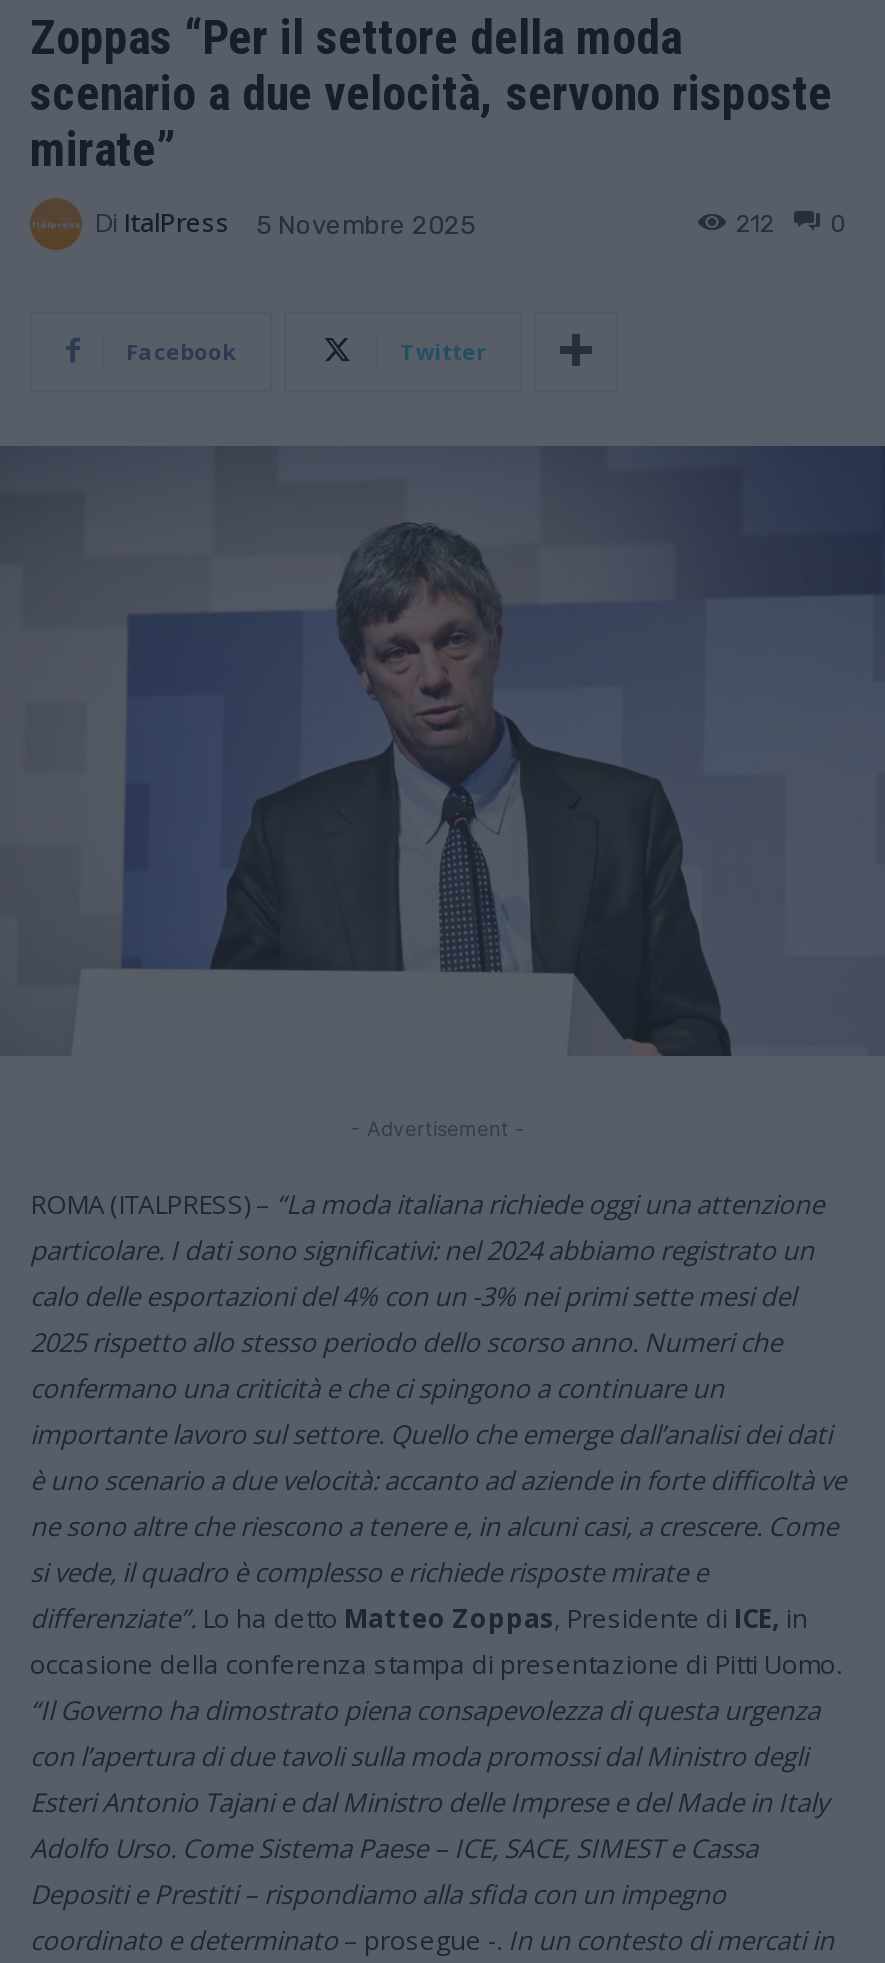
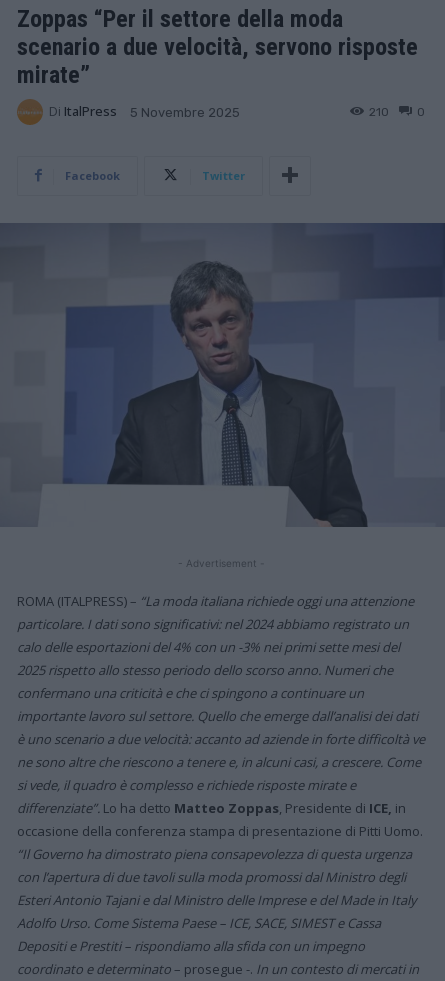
- 212 0
+ 210 0
